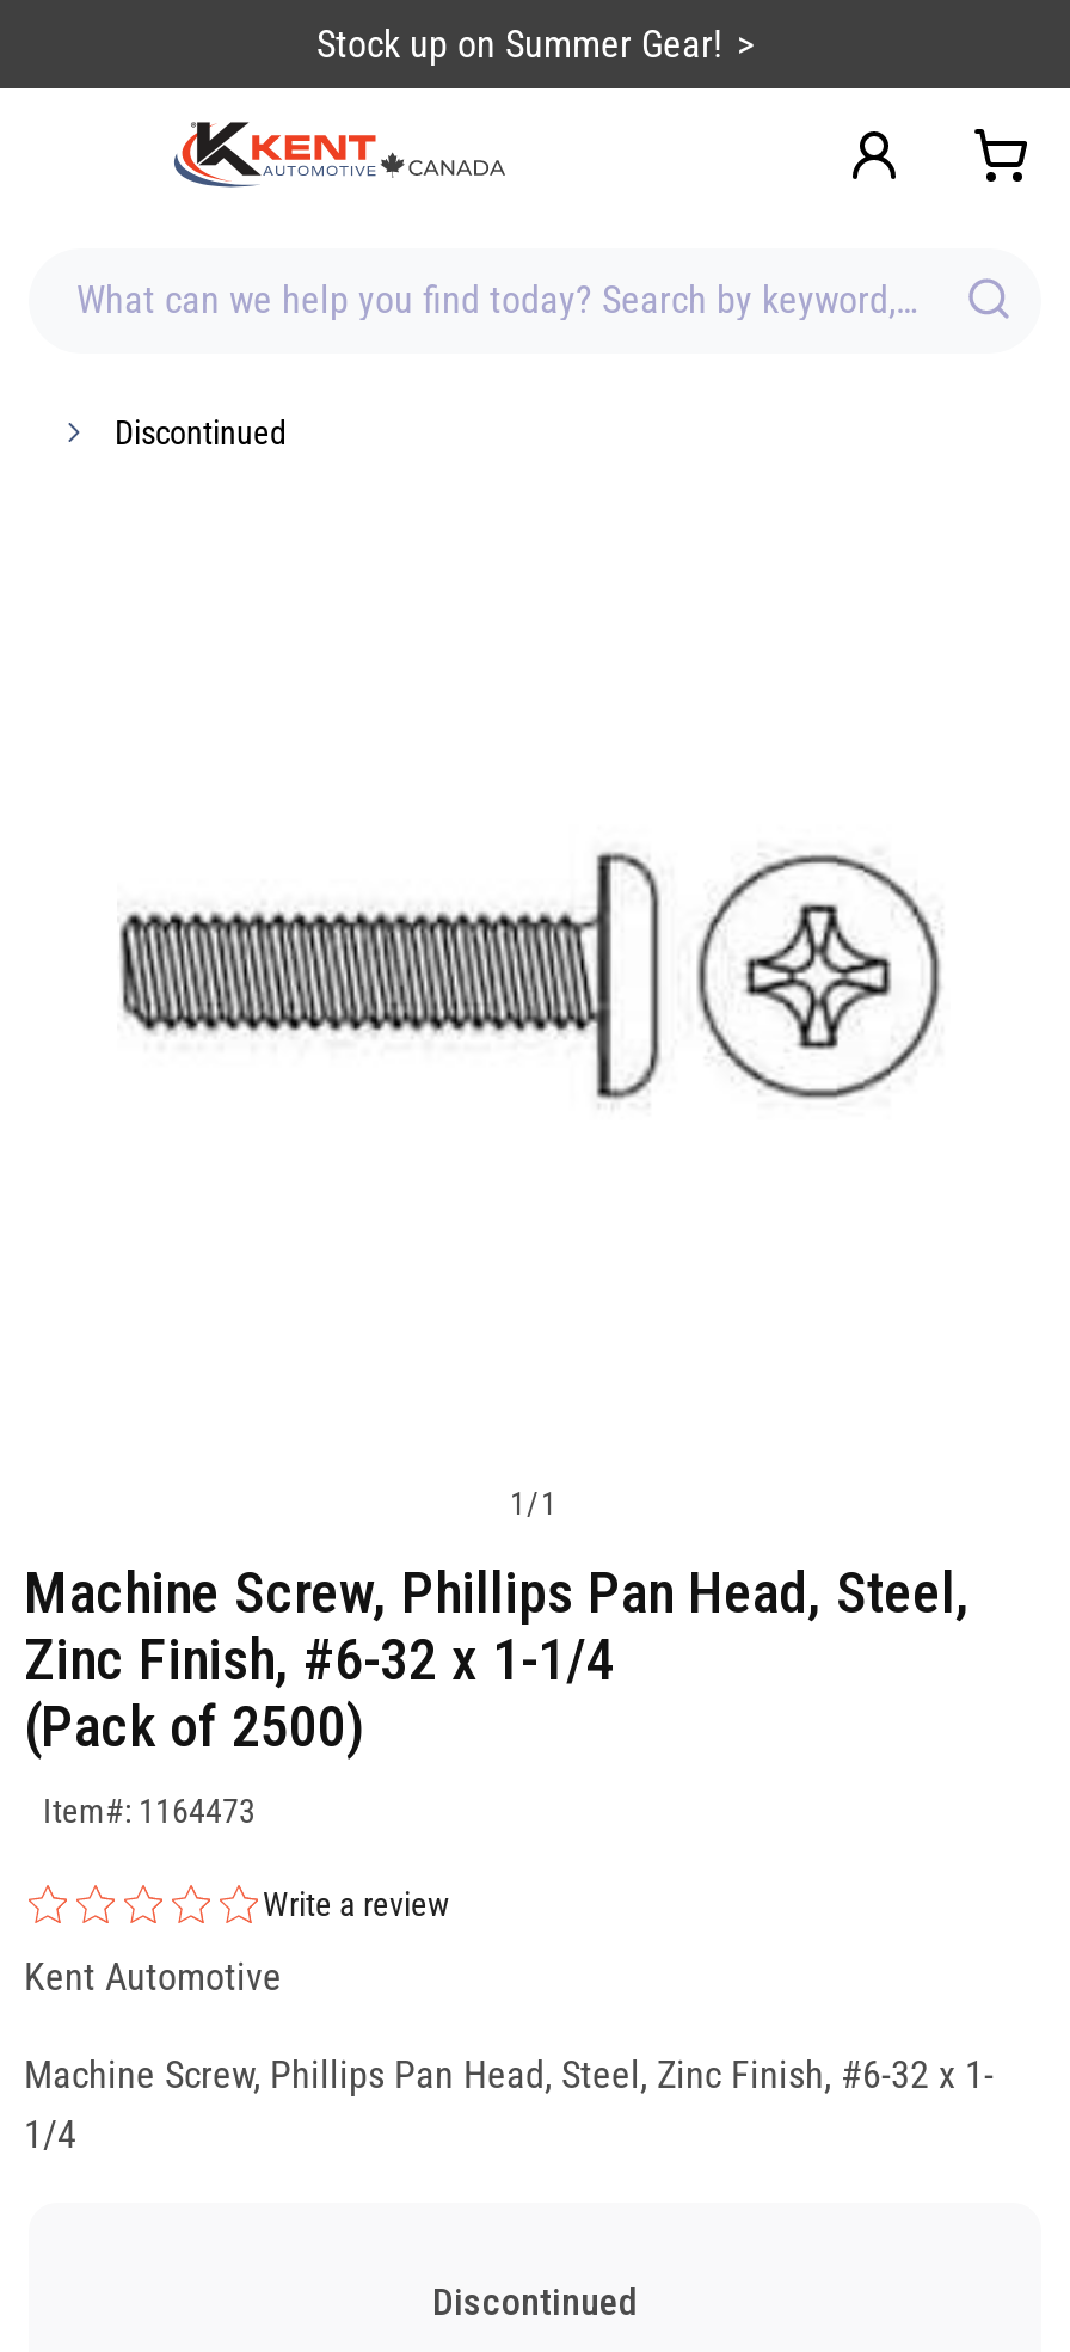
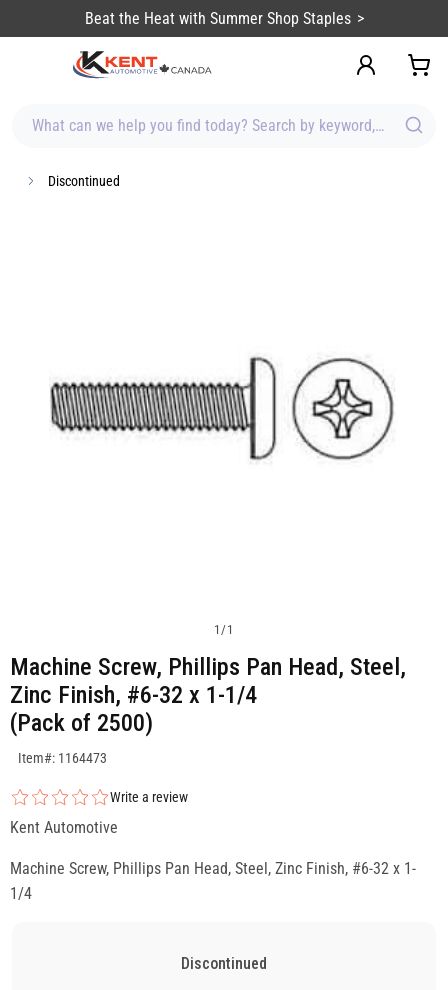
- Stock up on Summer Gear!
+ Beat the Heat with Summer Shop Staples
